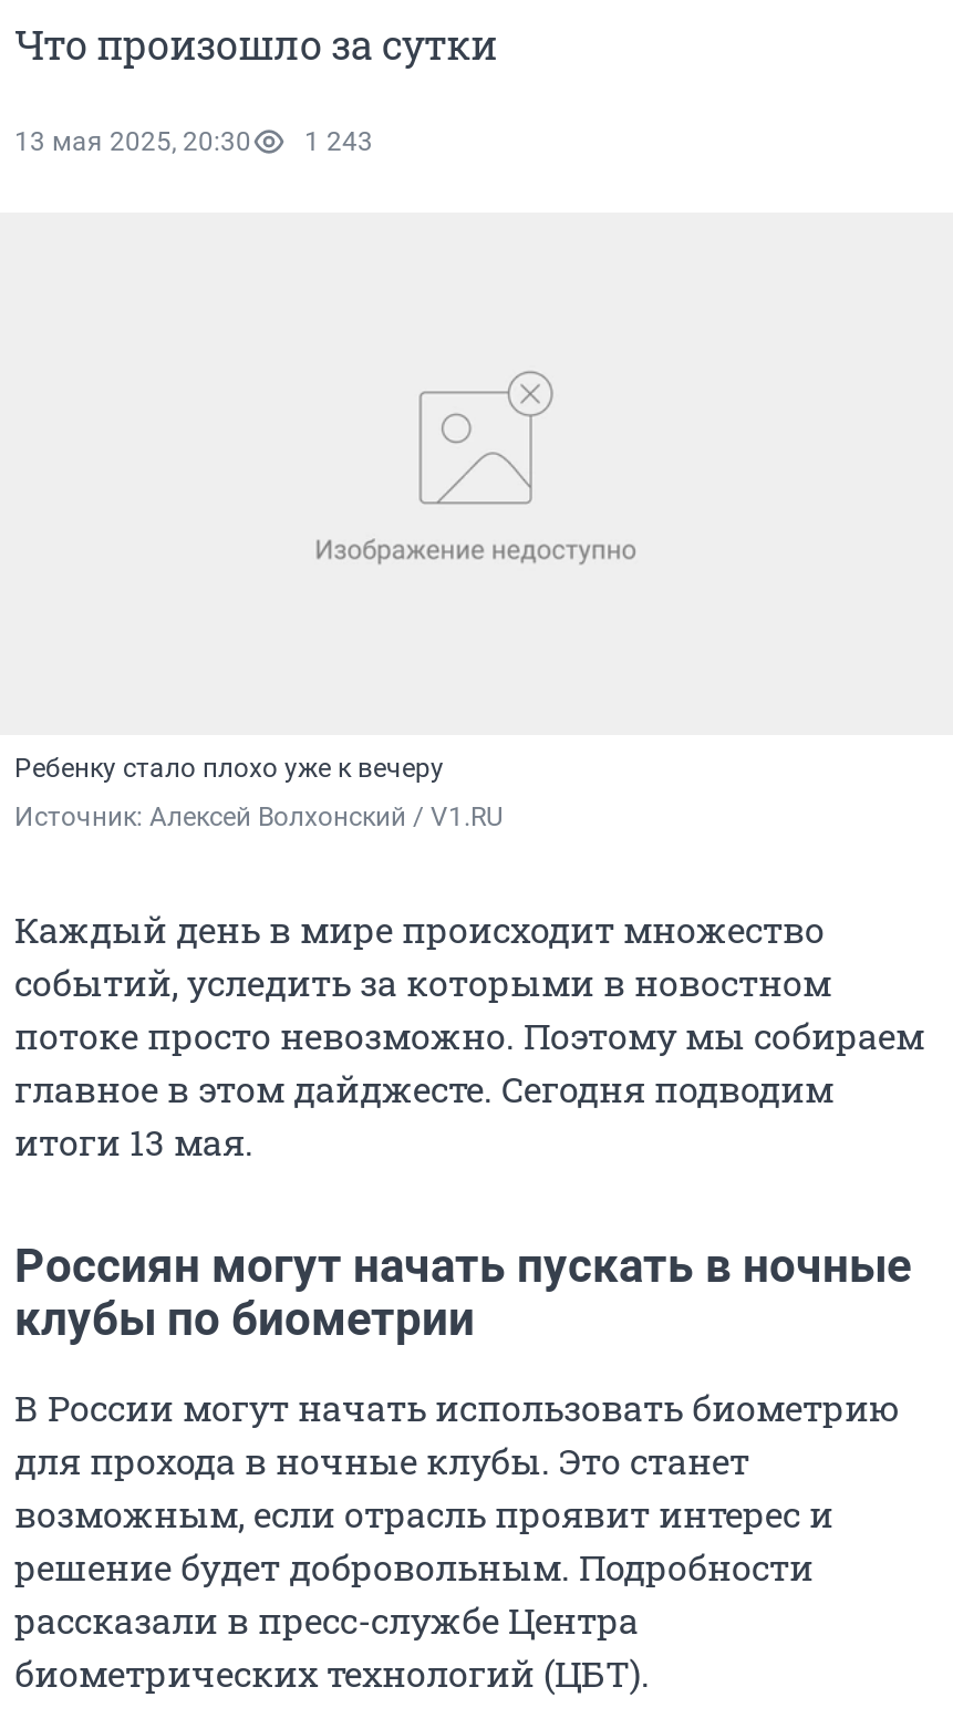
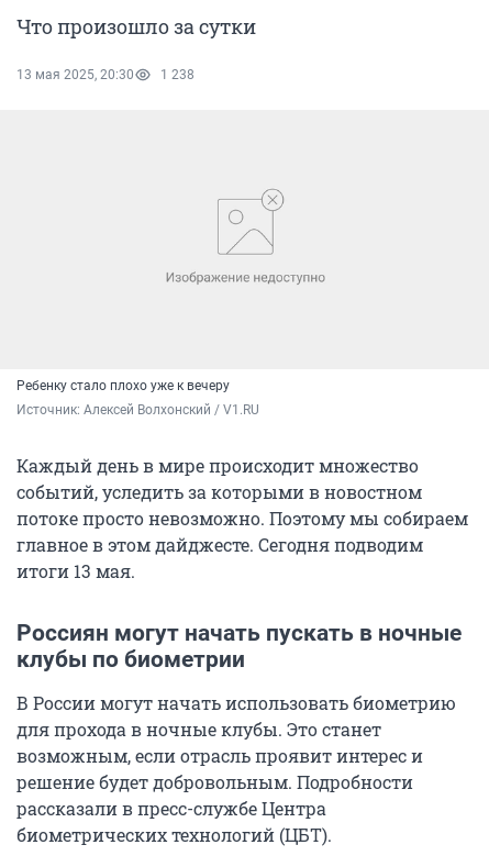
- 13 мая 2025, 20:30 1 243
+ 13 мая 2025, 20:30 1 238
